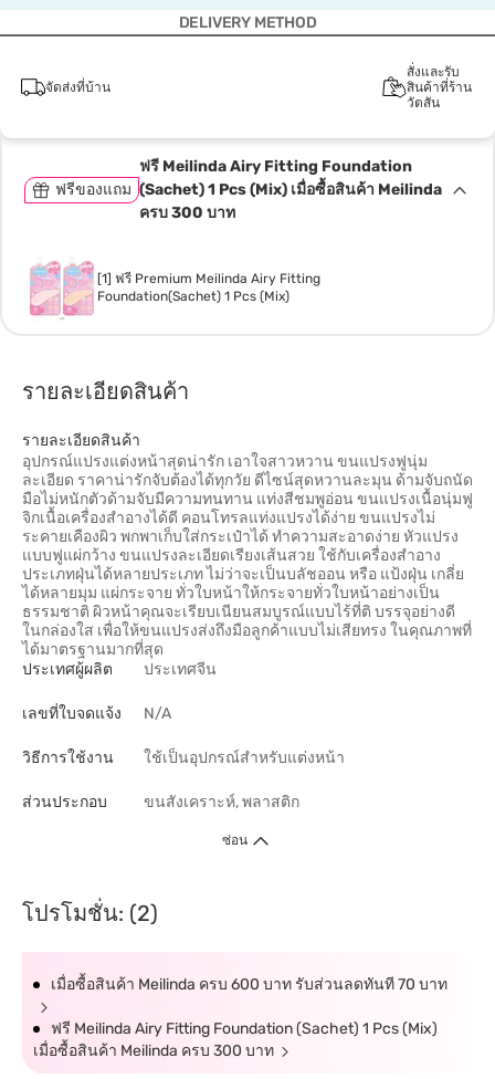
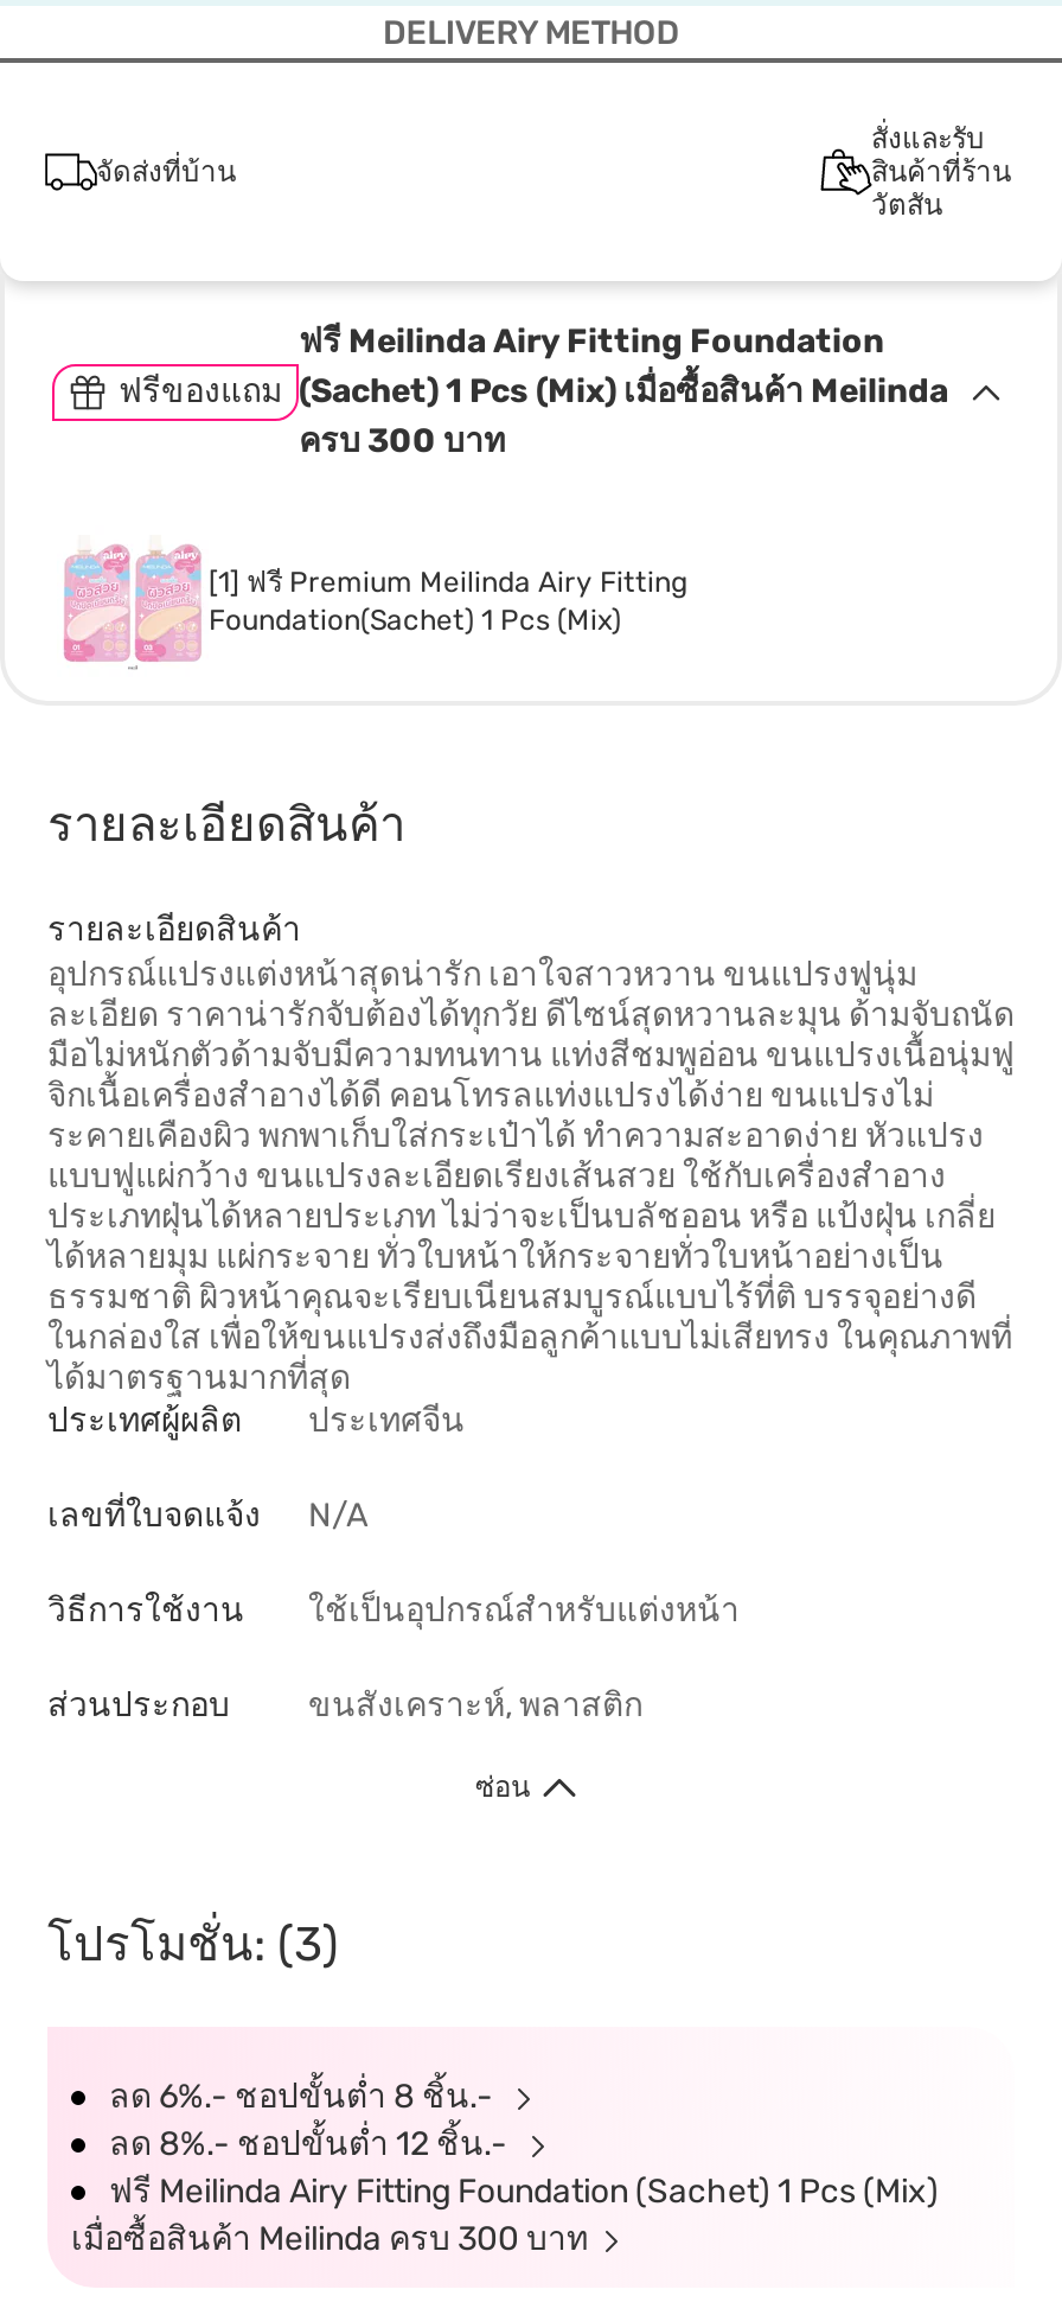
- โปรโมชั่น: (2)
+ โปรโมชั่น: (3)

- เมื่อซื้อสินค้า Meilinda ครบ 600 บาท รับส่วนลดทันที 70 บาท
+ ลด 6%.- ชอปขั้นต่ำ 8 ชิ้น.-
+ ลด 8%.- ชอปขั้นต่ำ 12 ชิ้น.-
